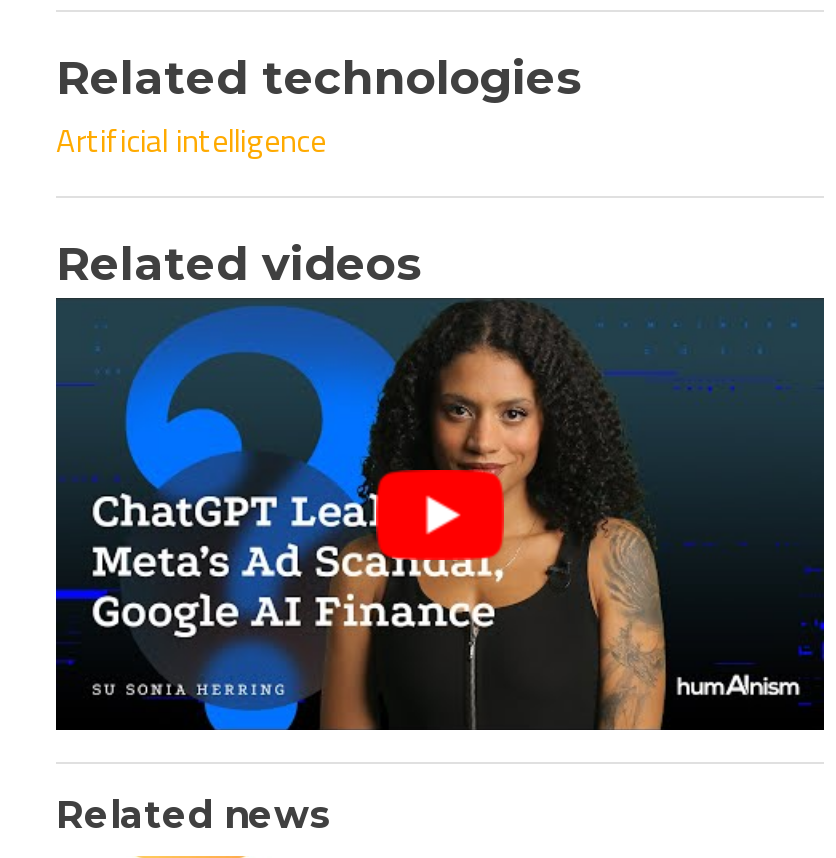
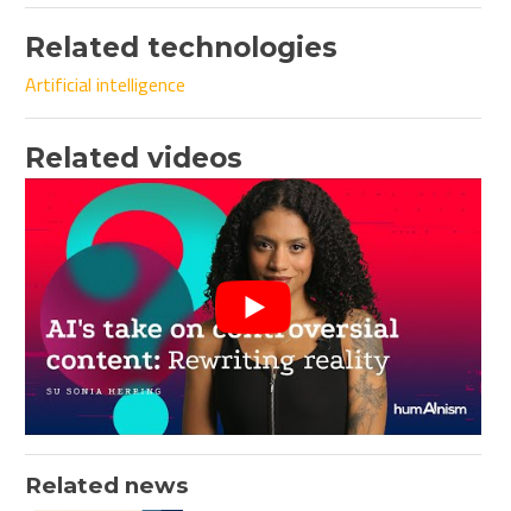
- [image]
+ [image]
